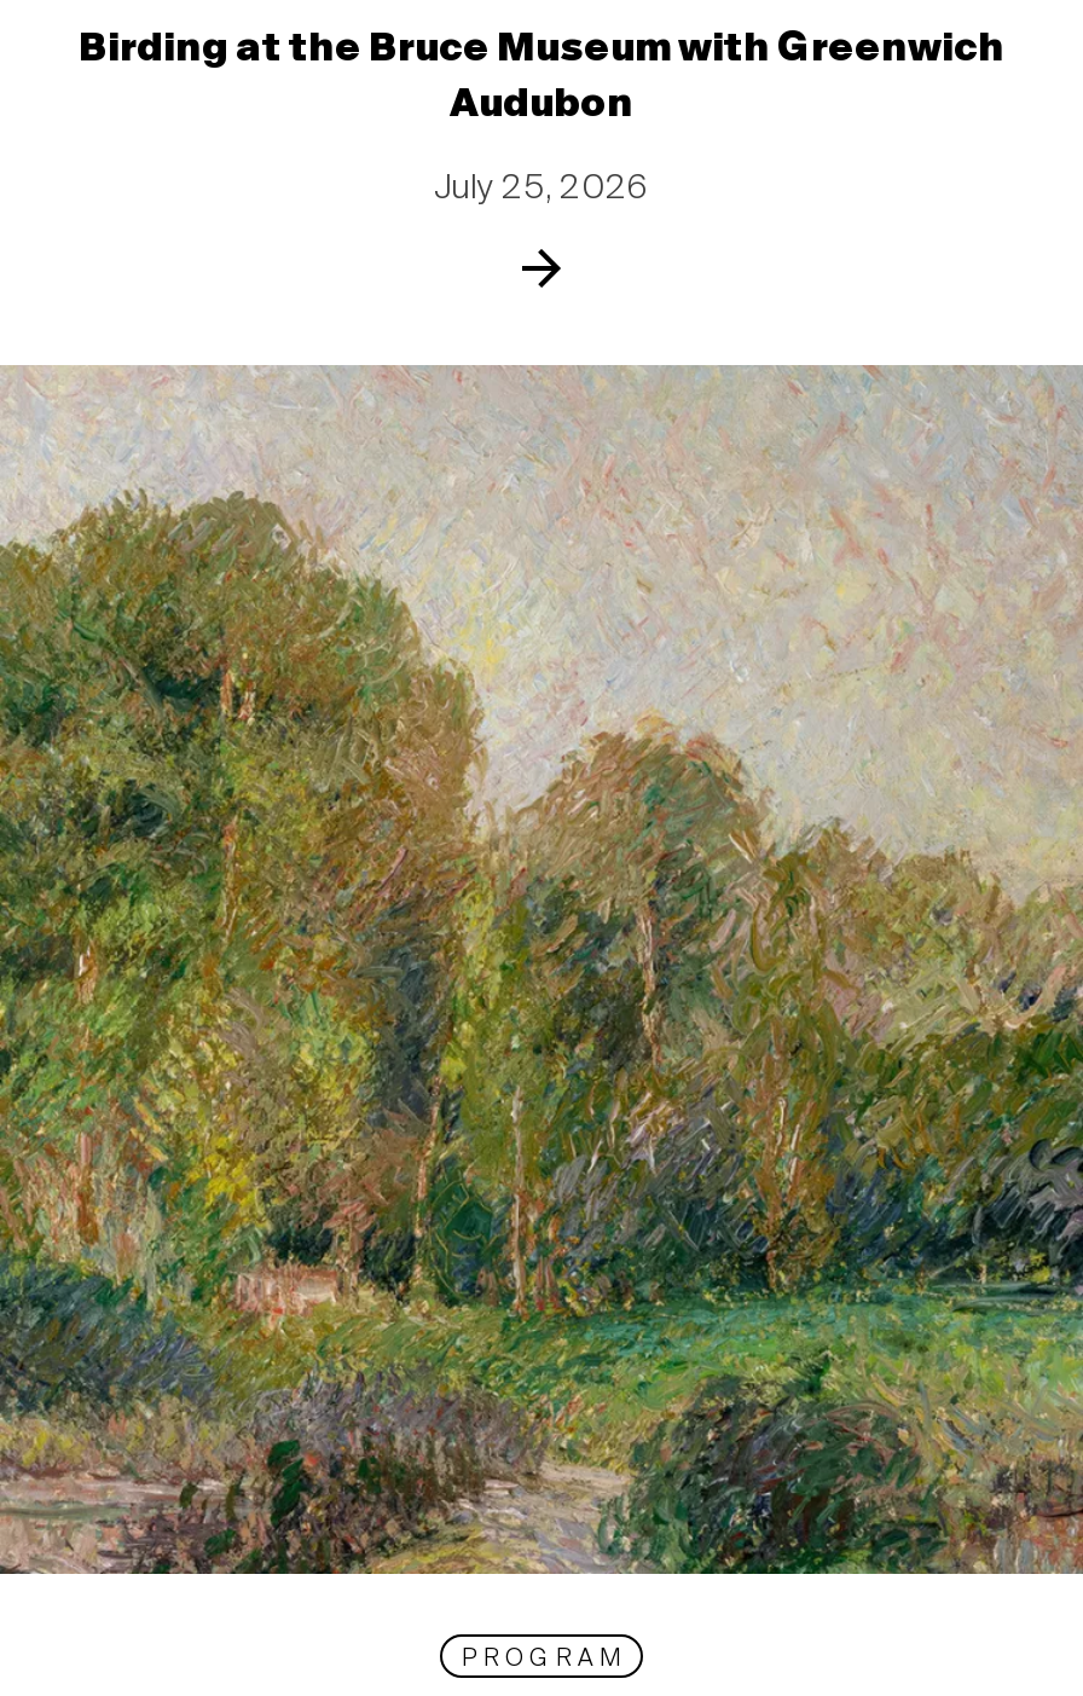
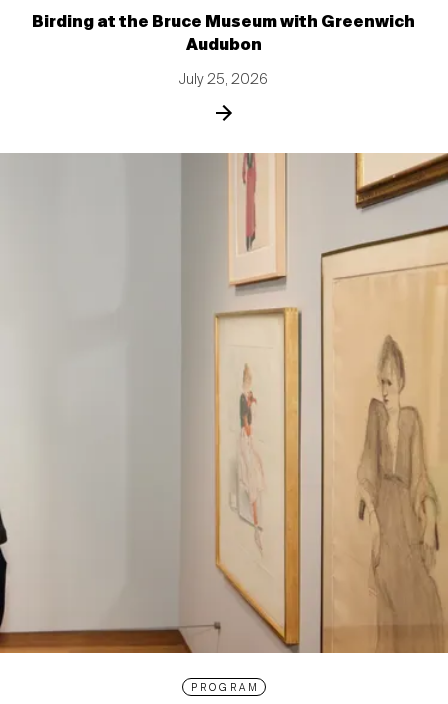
- [image]
+ [image]
